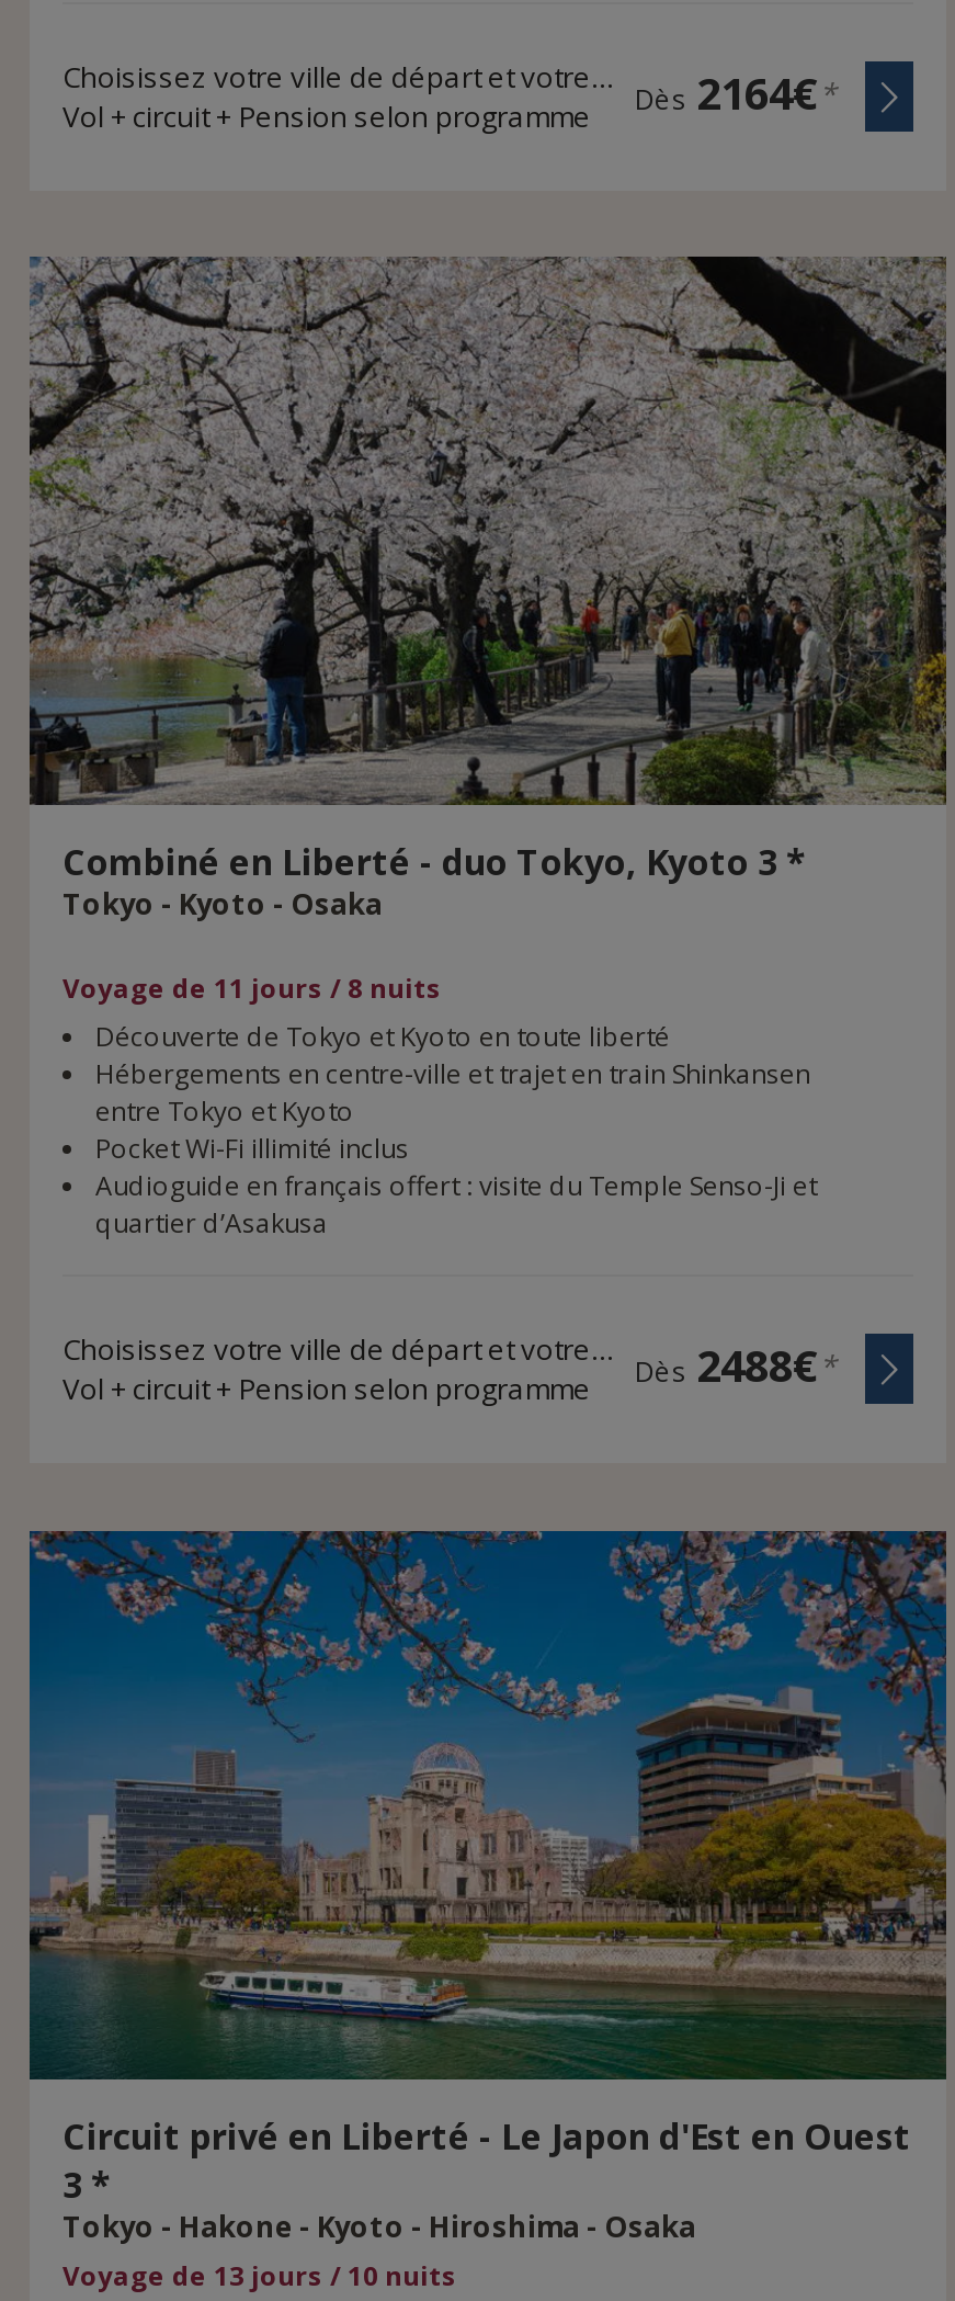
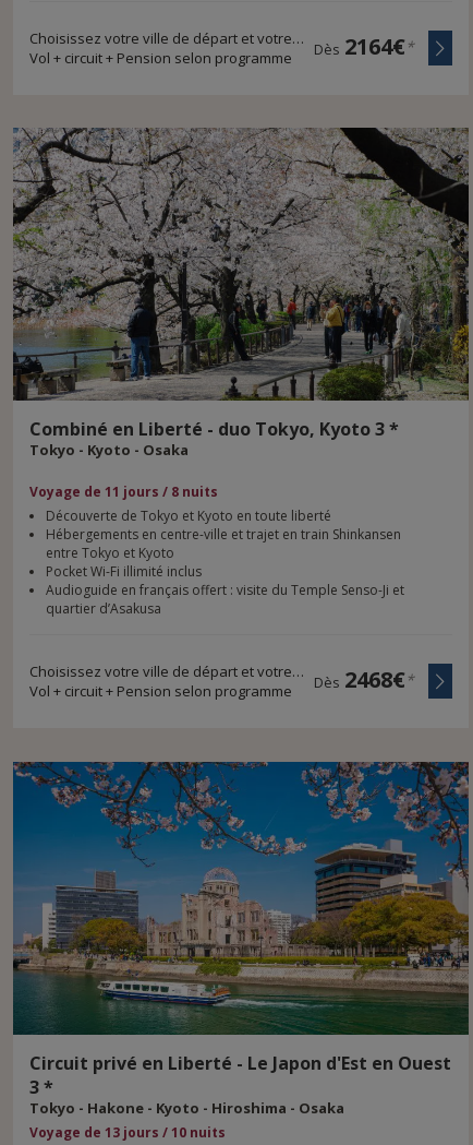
- Dès 2488€*
+ Dès 2468€*
